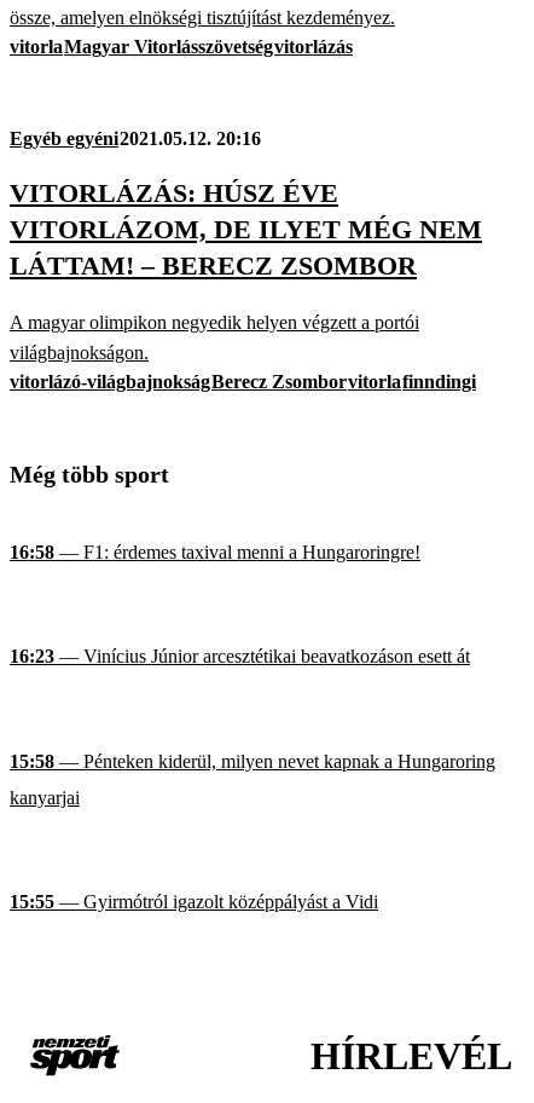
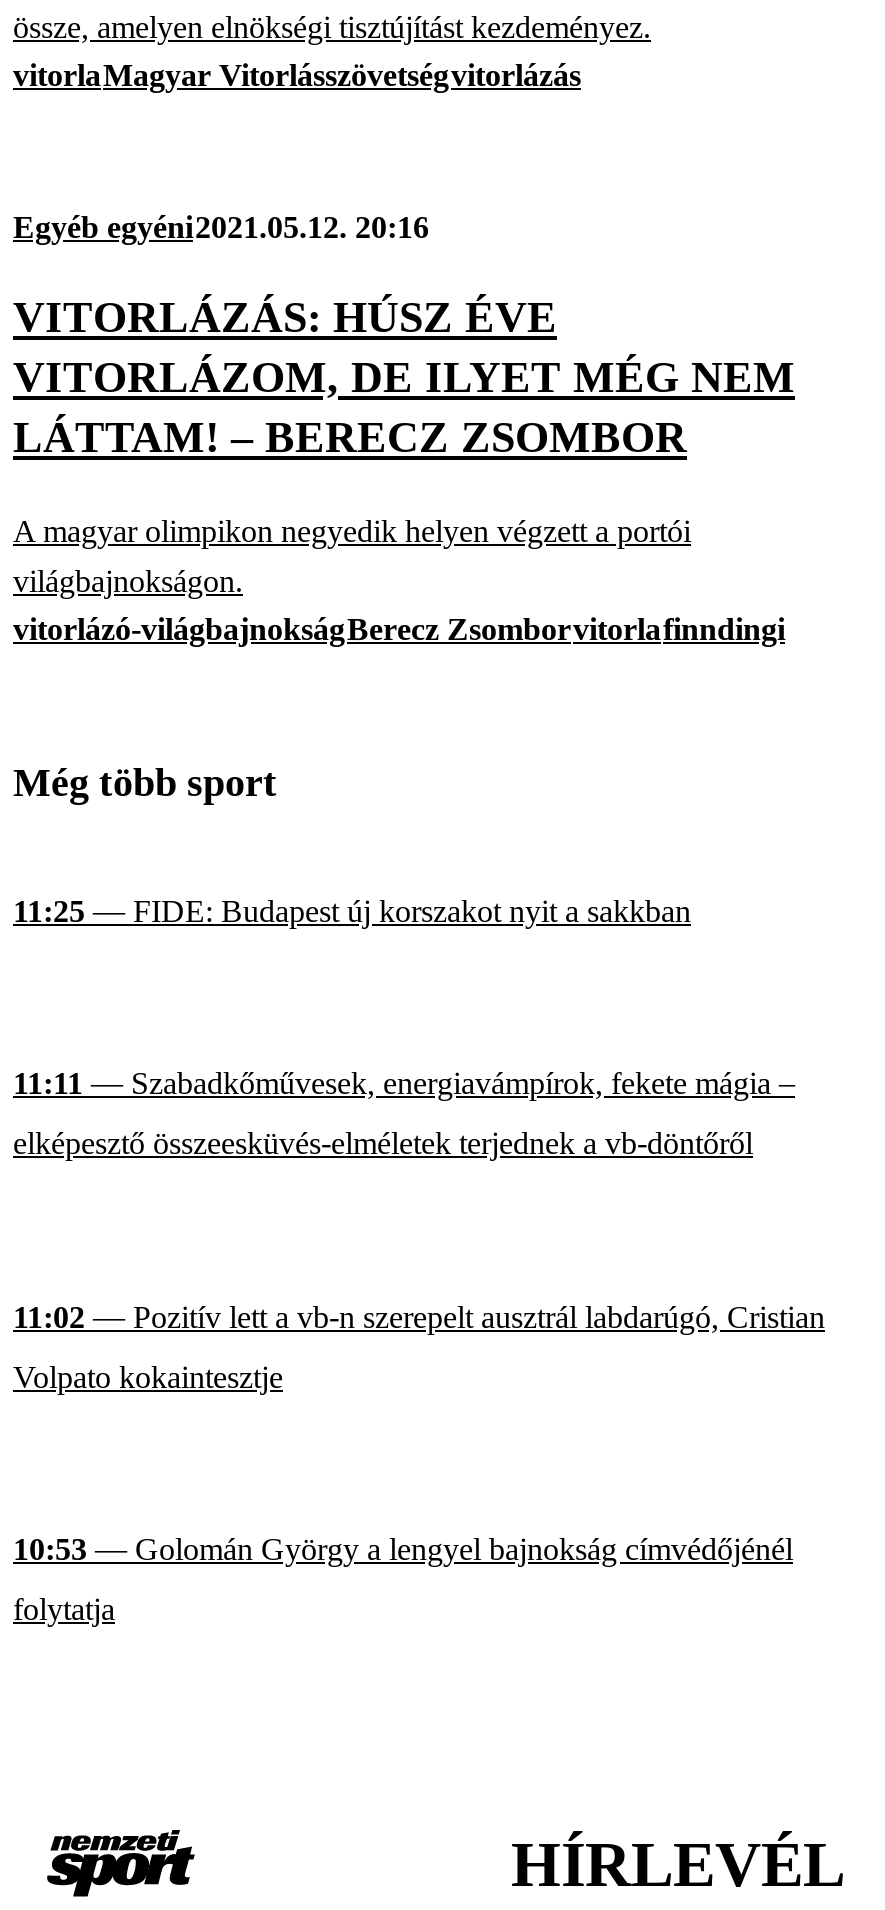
- 16:58 — F1: érdemes taxival menni a Hungaroringre!
+ 11:25 — FIDE: Budapest új korszakot nyit a sakkban

- 16:23 — Vinícius Júnior arcesztétikai beavatkozáson esett át
+ 11:11 — Szabadkőművesek, energiavámpírok, fekete mágia –
+ elképesztő összeesküvés-elméletek terjednek a vb-döntőről

- 15:58 — Pénteken kiderül, milyen nevet kapnak a Hungaroring
- kanyarjai
+ 11:02 — Pozitív lett a vb-n szerepelt ausztrál labdarúgó, Cristian
+ Volpato kokaintesztje

- 15:55 — Gyirmótról igazolt középpályást a Vidi
+ 10:53 — Golomán György a lengyel bajnokság címvédőjénél
+ folytatja
